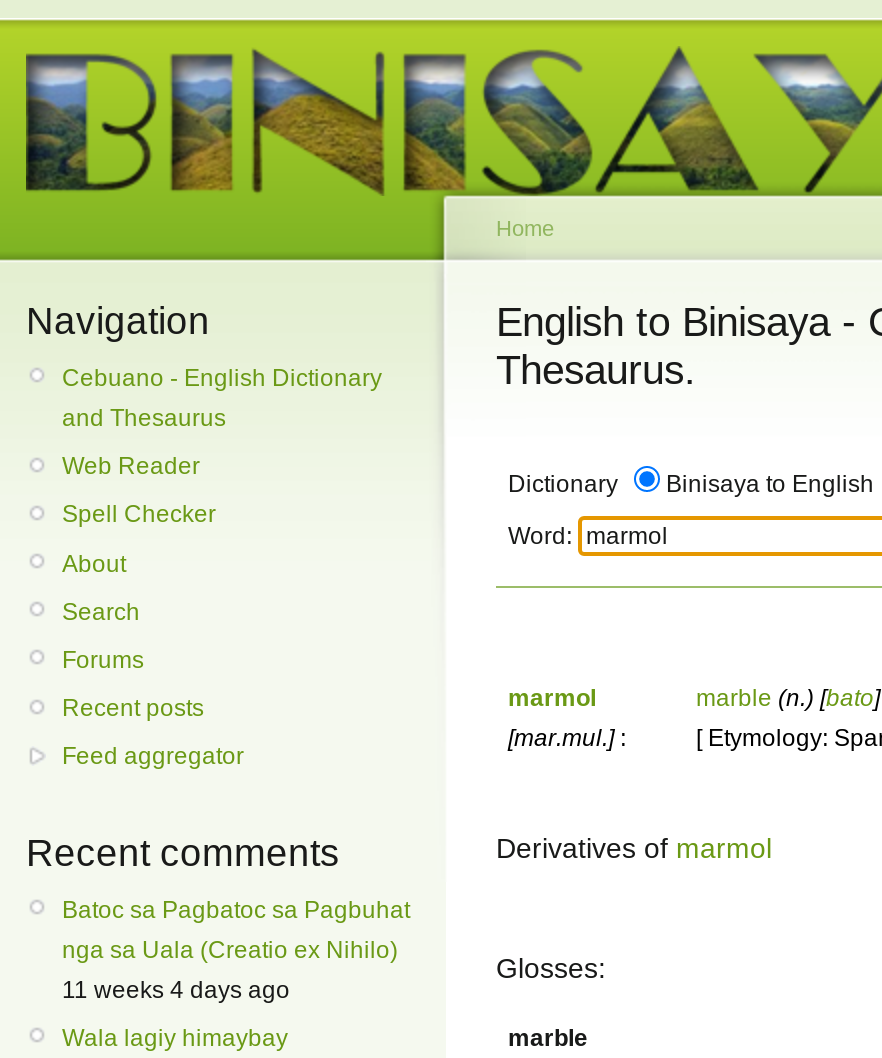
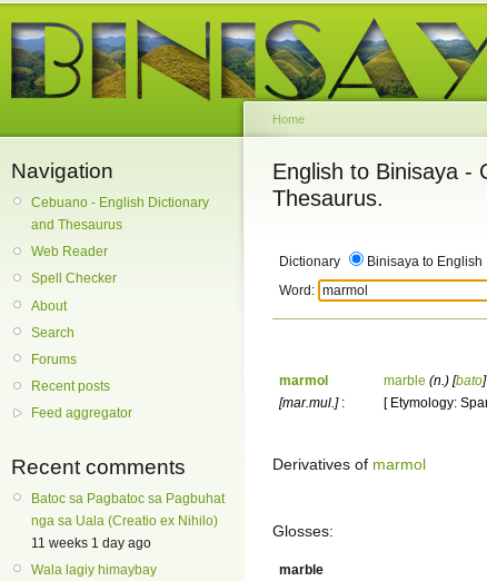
- 11 weeks 4 days ago
+ 11 weeks 1 day ago
